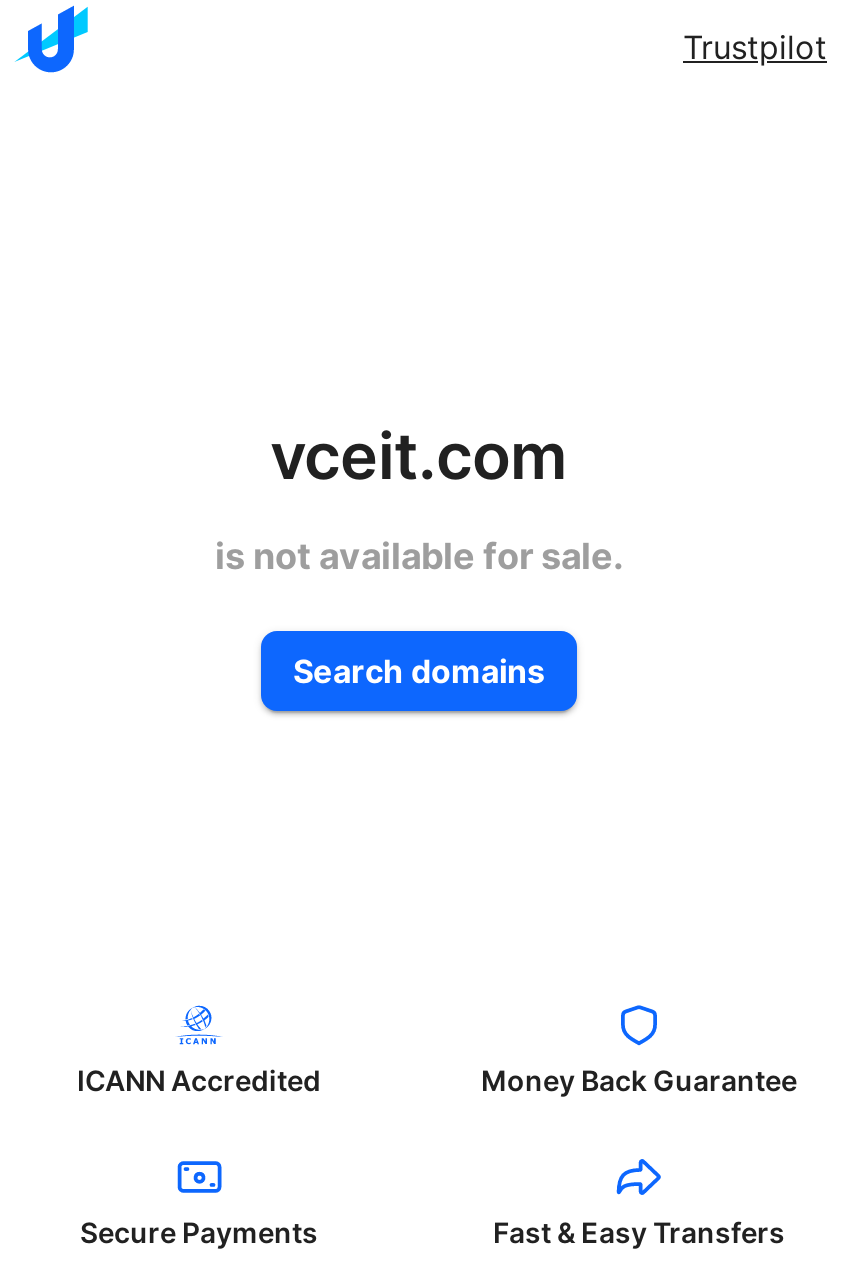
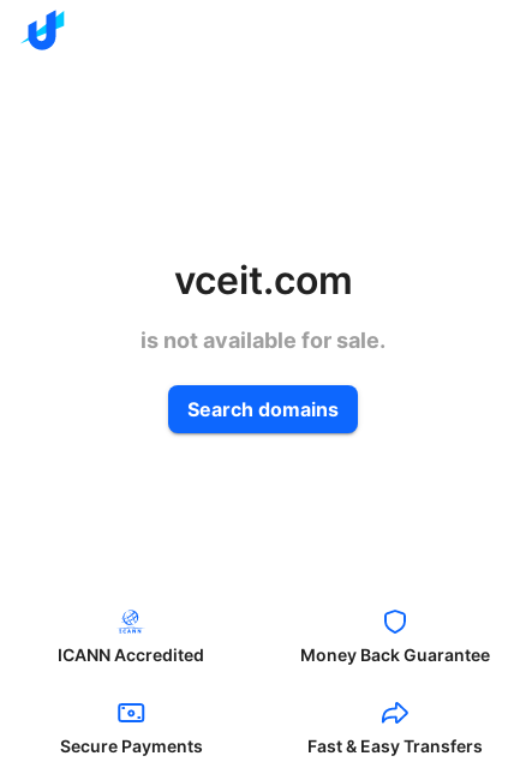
- Trustpilot
